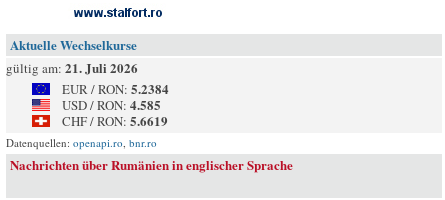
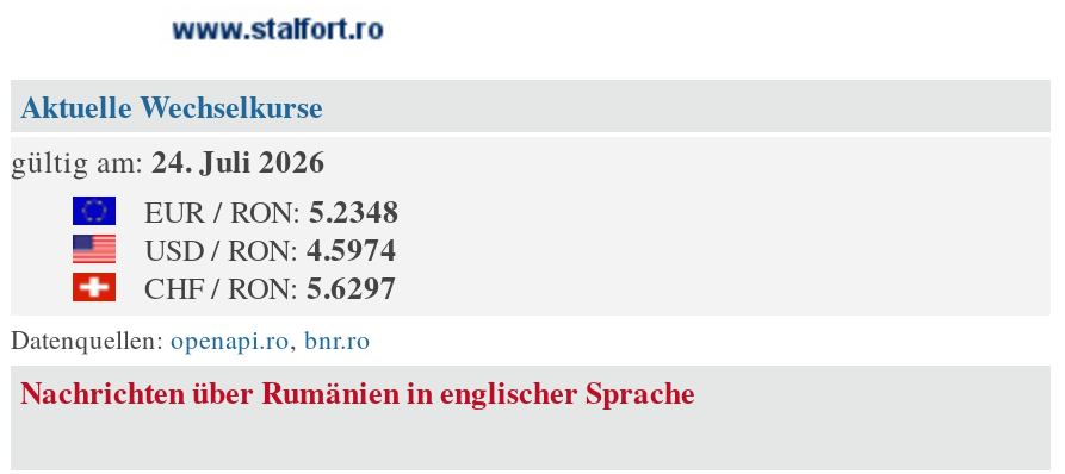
- gültig am: 21. Juli 2026
+ gültig am: 24. Juli 2026

- EUR / RON: 5.2384
+ EUR / RON: 5.2348

- USD / RON: 4.585
+ USD / RON: 4.5974

- CHF / RON: 5.6619
+ CHF / RON: 5.6297
